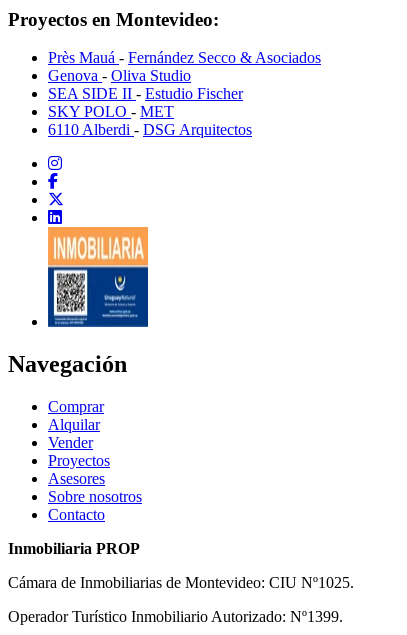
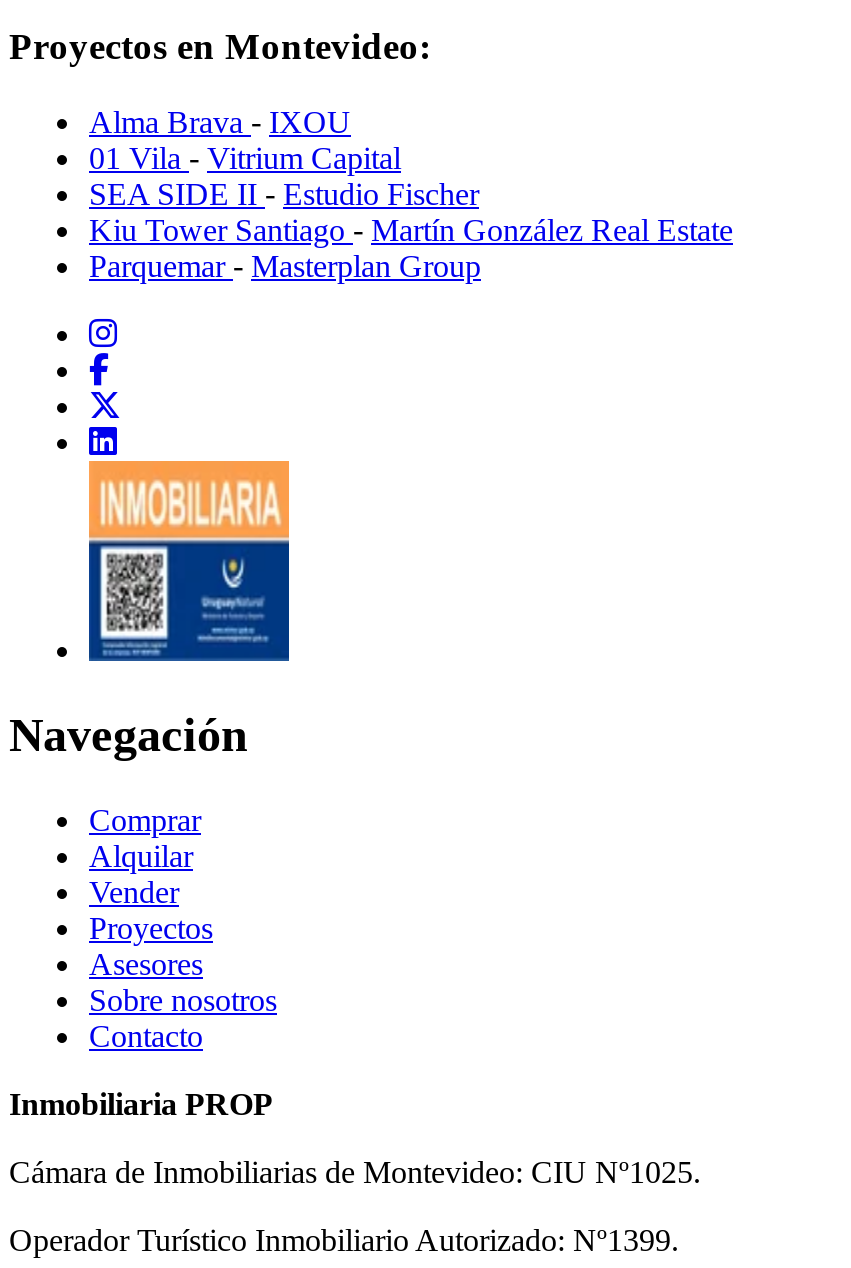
- Près Mauá - Fernández Secco & Asociados
- Genova - Oliva Studio
+ Alma Brava - IXOU
+ 01 Vila - Vitrium Capital

- SKY POLO - MET
- 6110 Alberdi - DSG Arquitectos
+ Kiu Tower Santiago - Martín González Real Estate
+ Parquemar - Masterplan Group
